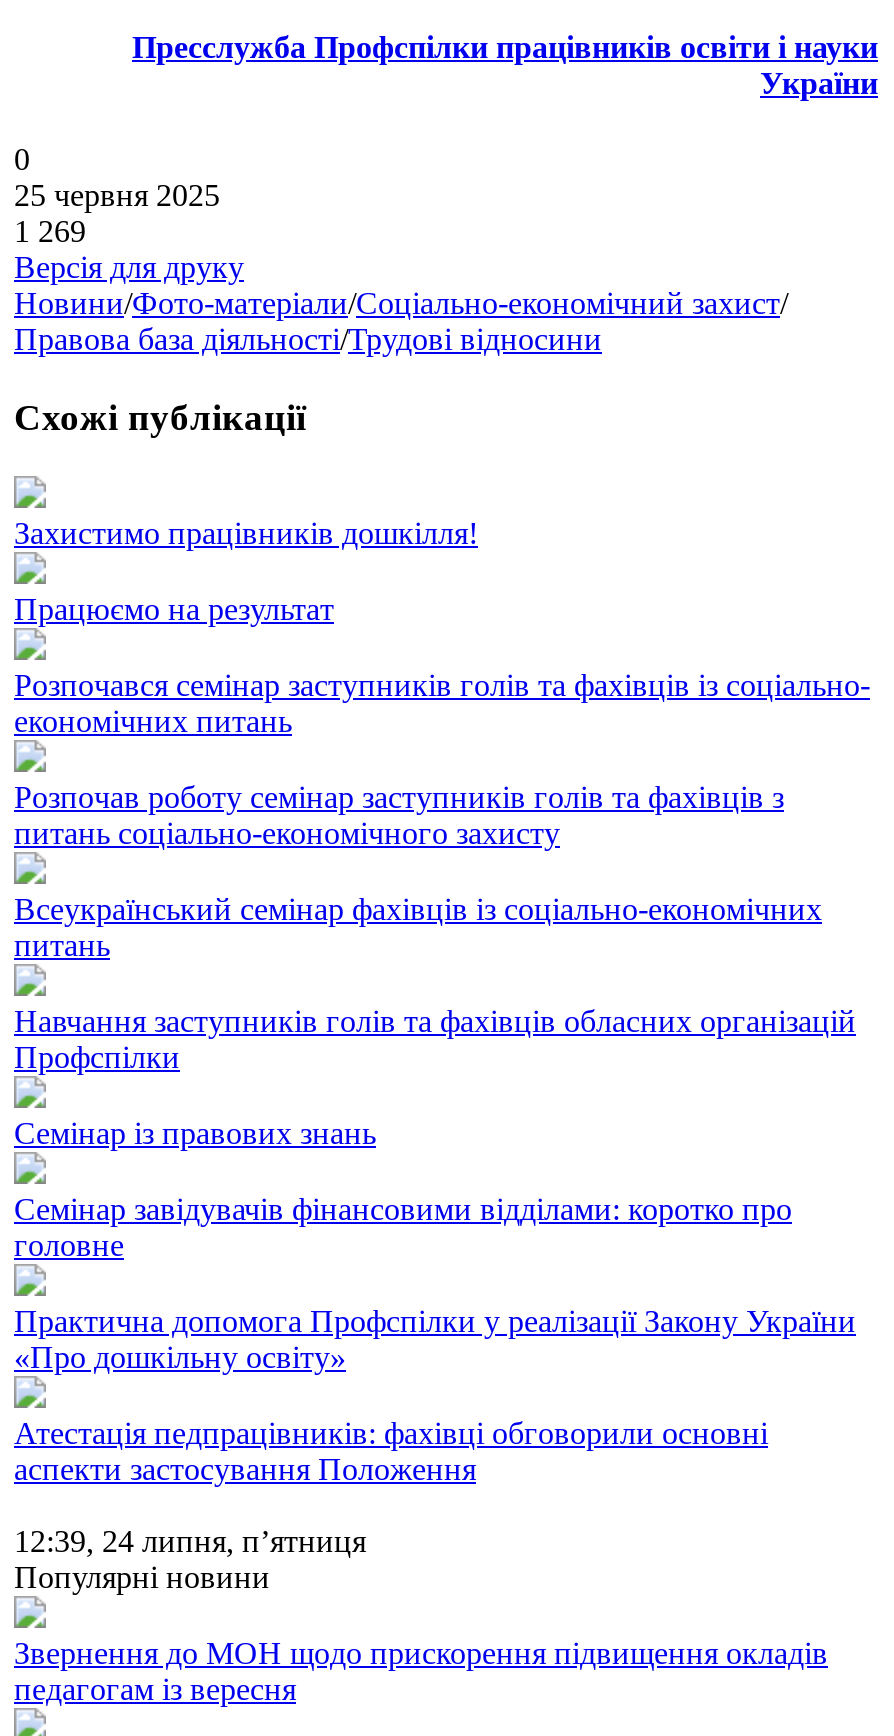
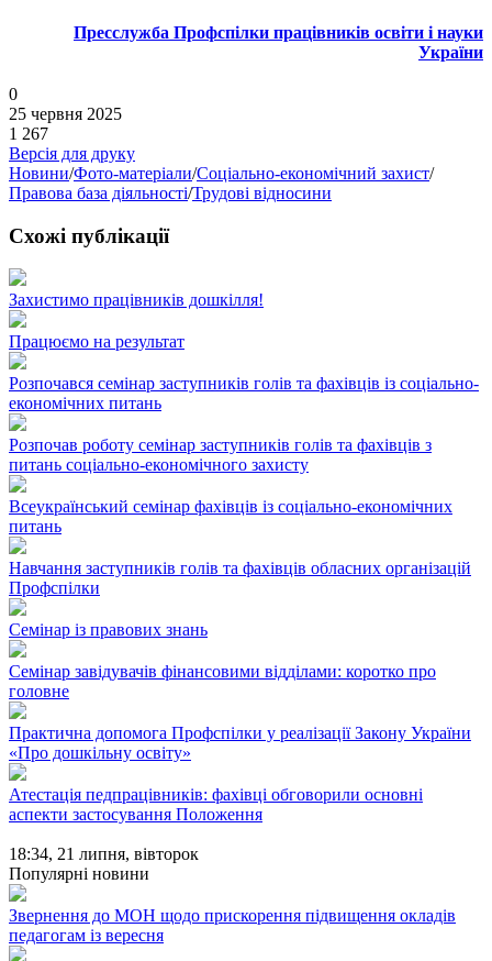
- 1 269
+ 1 267

- 12:39, 24 липня, п’ятниця
+ 18:34, 21 липня, вівторок
